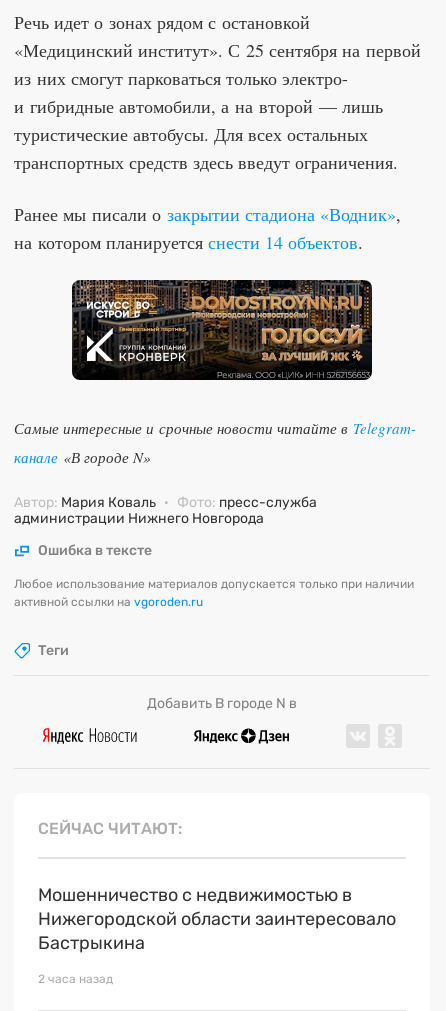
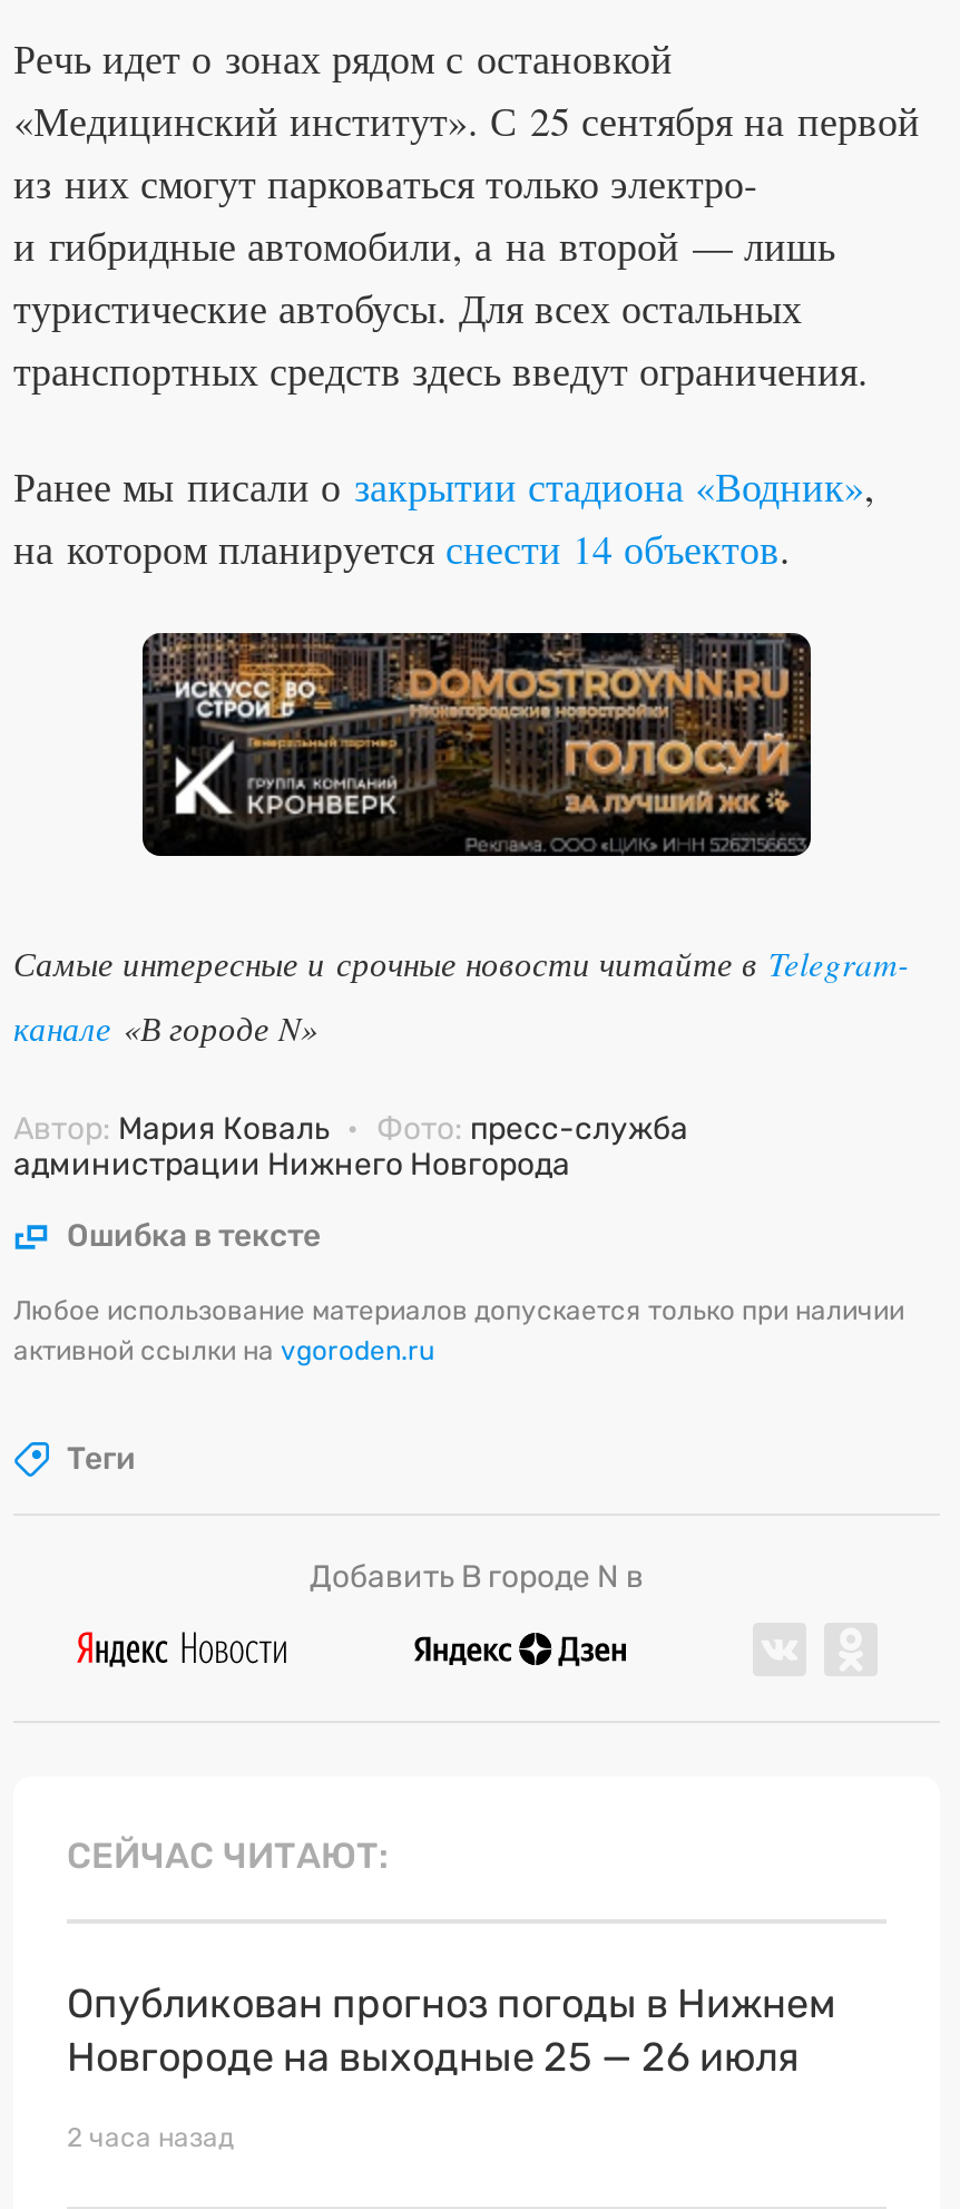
- Мошенничество с недвижимостью в
- Нижегородской области заинтересовало
- Бастрыкина
+ Опубликован прогноз погоды в Нижнем
+ Новгороде на выходные 25 — 26 июля
